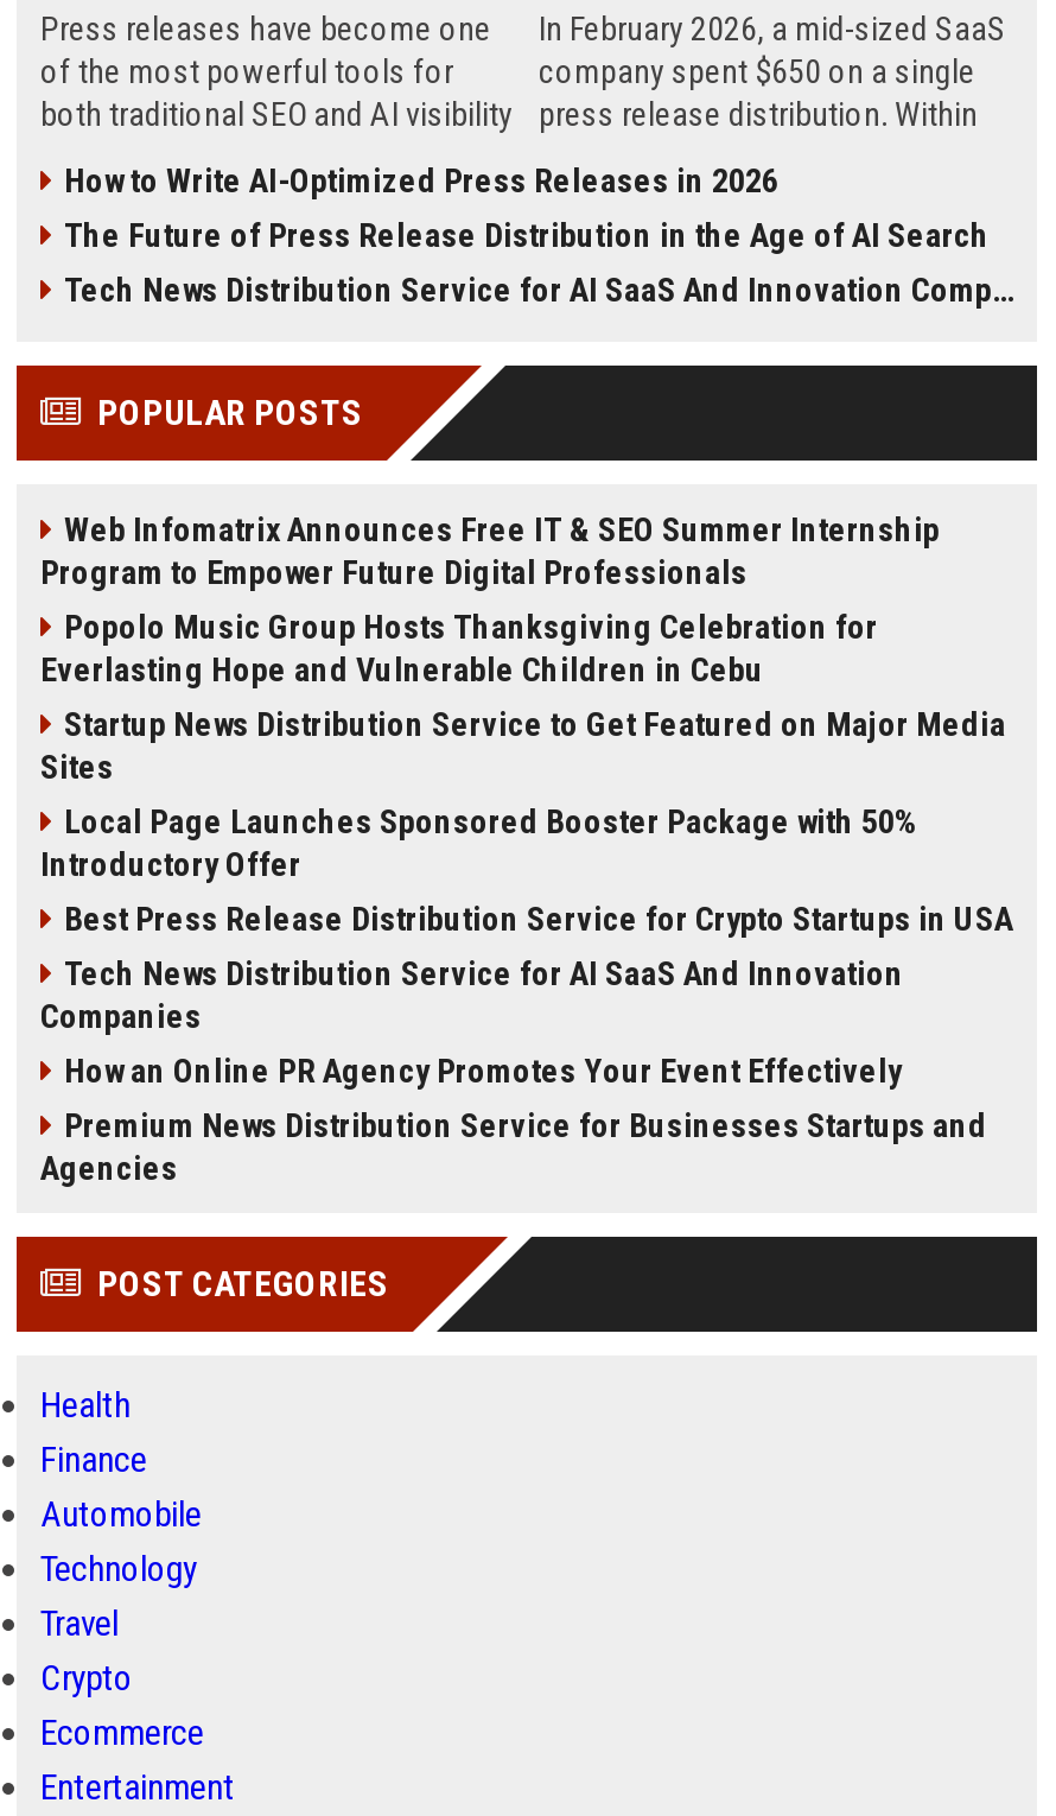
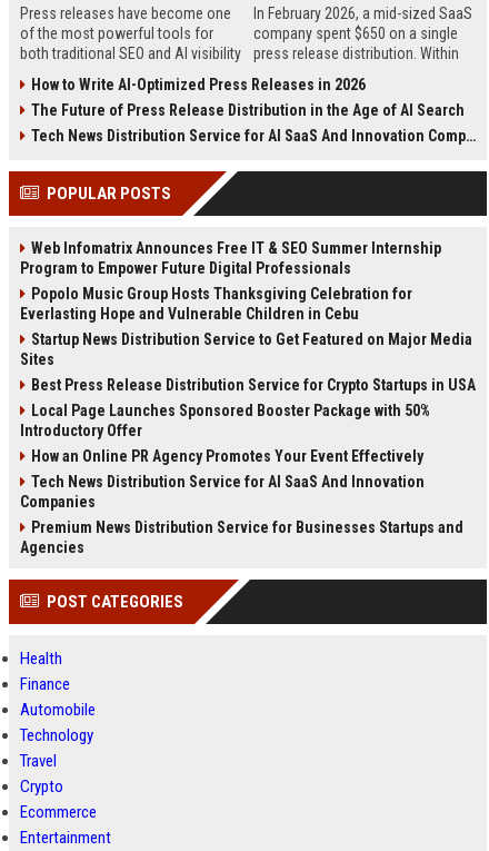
moved down: Local Page Launches Sponsored Booster Package with 50% | Introductory Offer

moved up: Best Press Release Distribution Service for Crypto Startups in USA

moved down: Tech News Distribution Service for AI SaaS And Innovation | Companies

moved up: How an Online PR Agency Promotes Your Event Effectively
